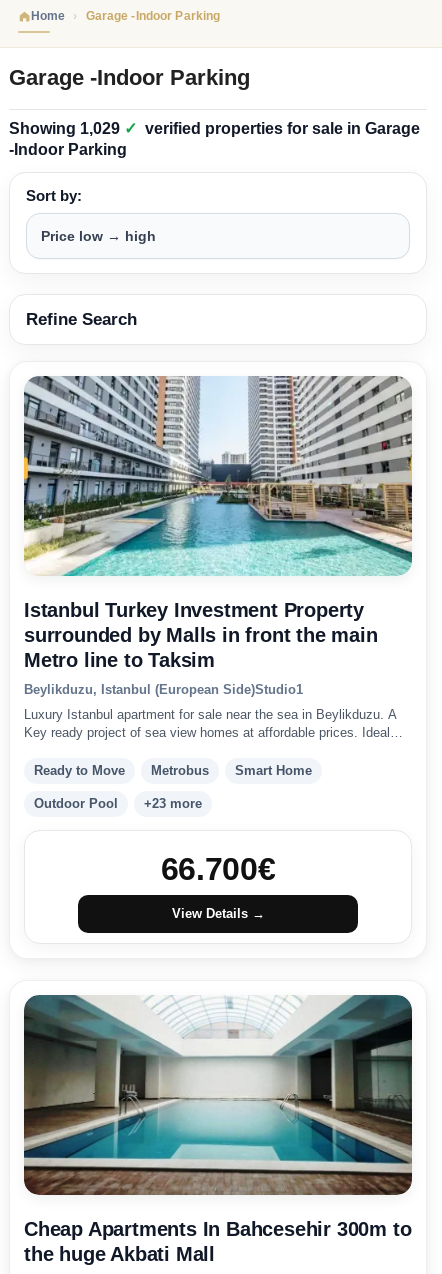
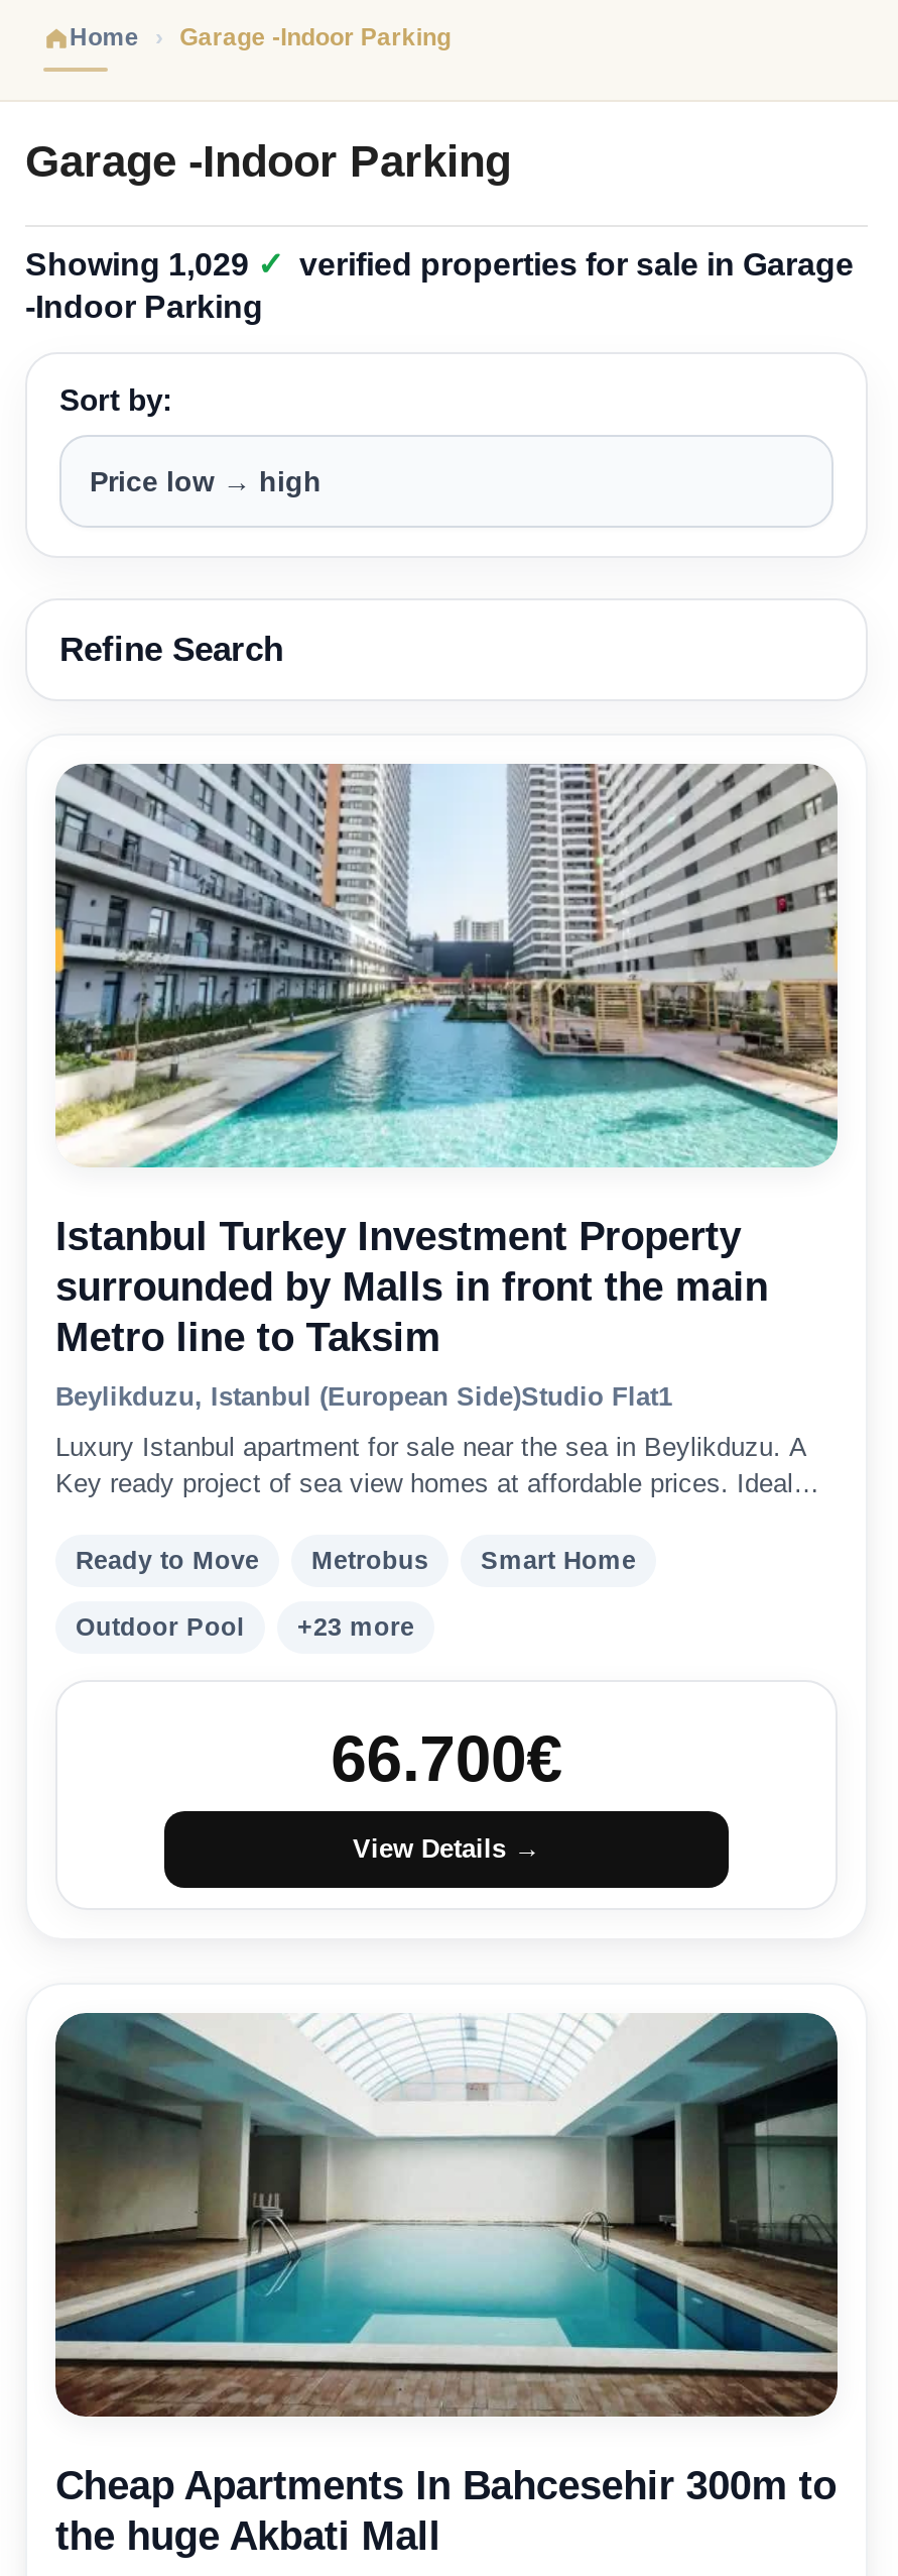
- Beylikduzu, Istanbul (European Side)Studio1
+ Beylikduzu, Istanbul (European Side)Studio Flat1
